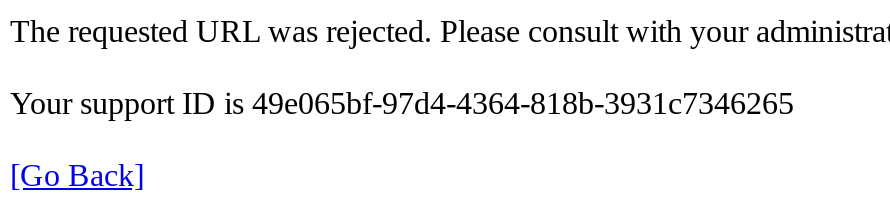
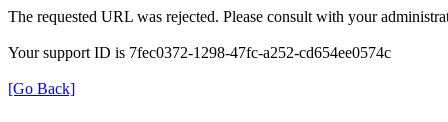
- Your support ID is 49e065bf-97d4-4364-818b-3931c7346265
+ Your support ID is 7fec0372-1298-47fc-a252-cd654ee0574c
